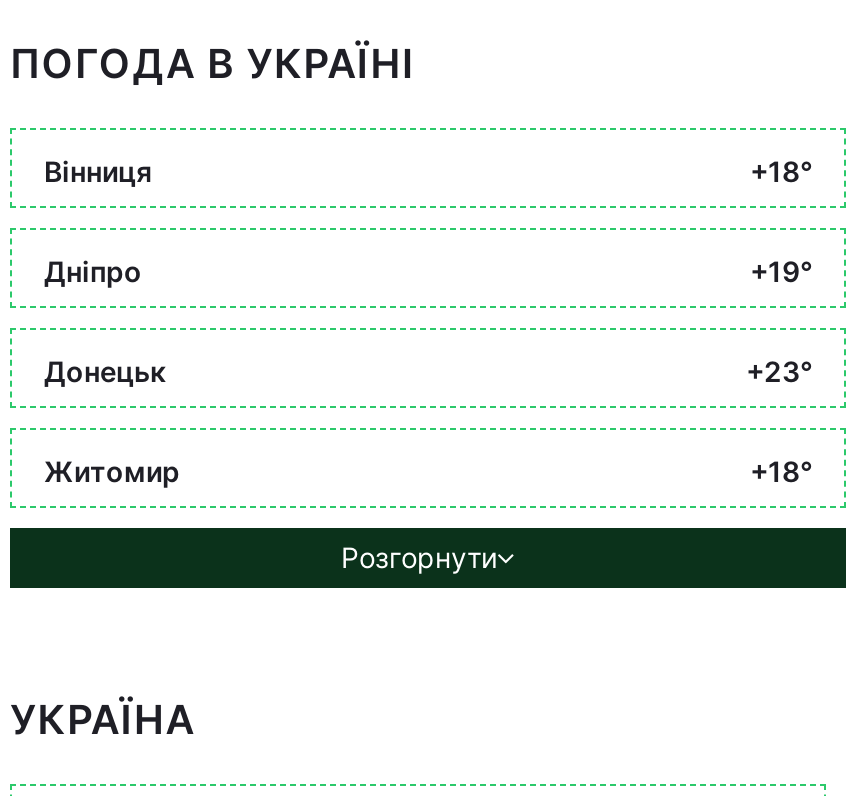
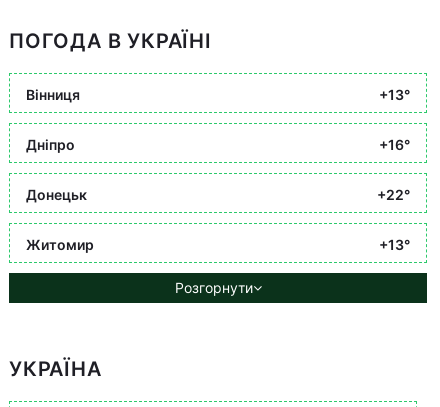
- +18°
+ +13°

- +19°
+ +16°

- +23°
+ +22°

- +18°
+ +13°
